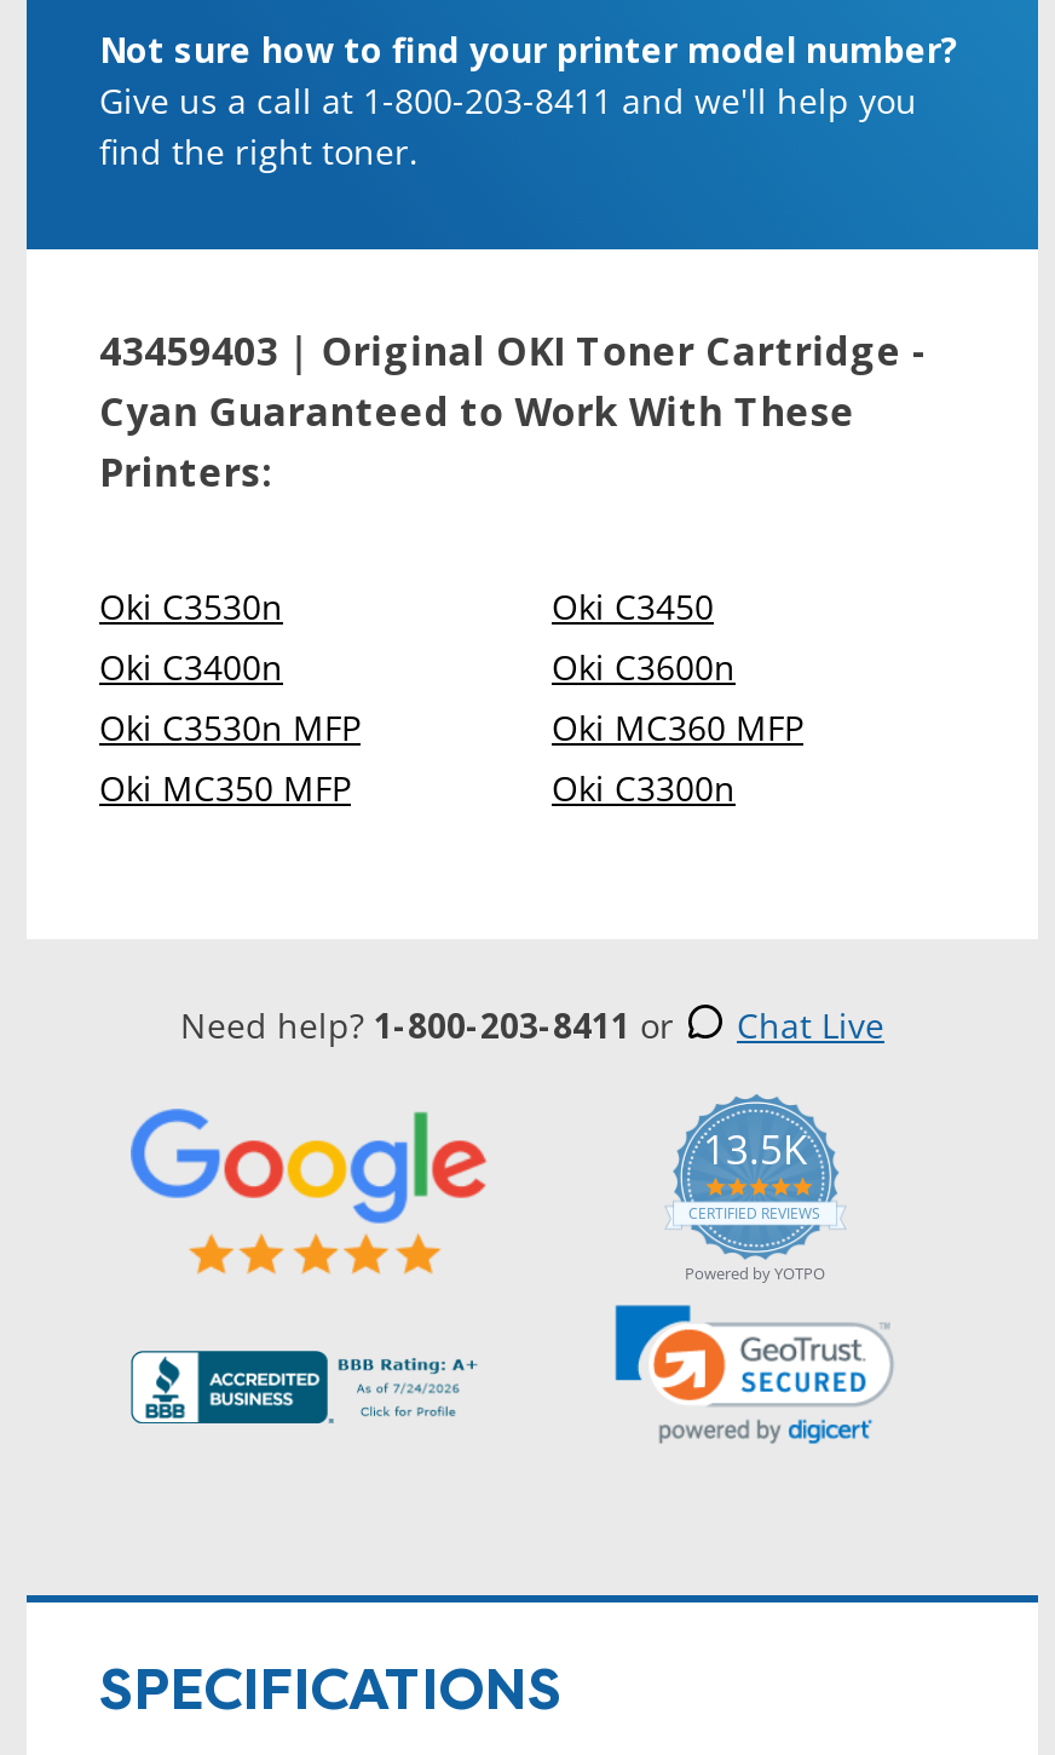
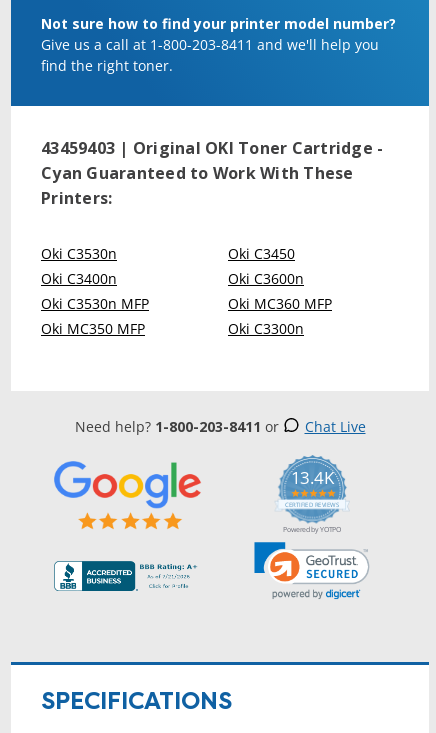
- 13.5K
+ 13.4K
